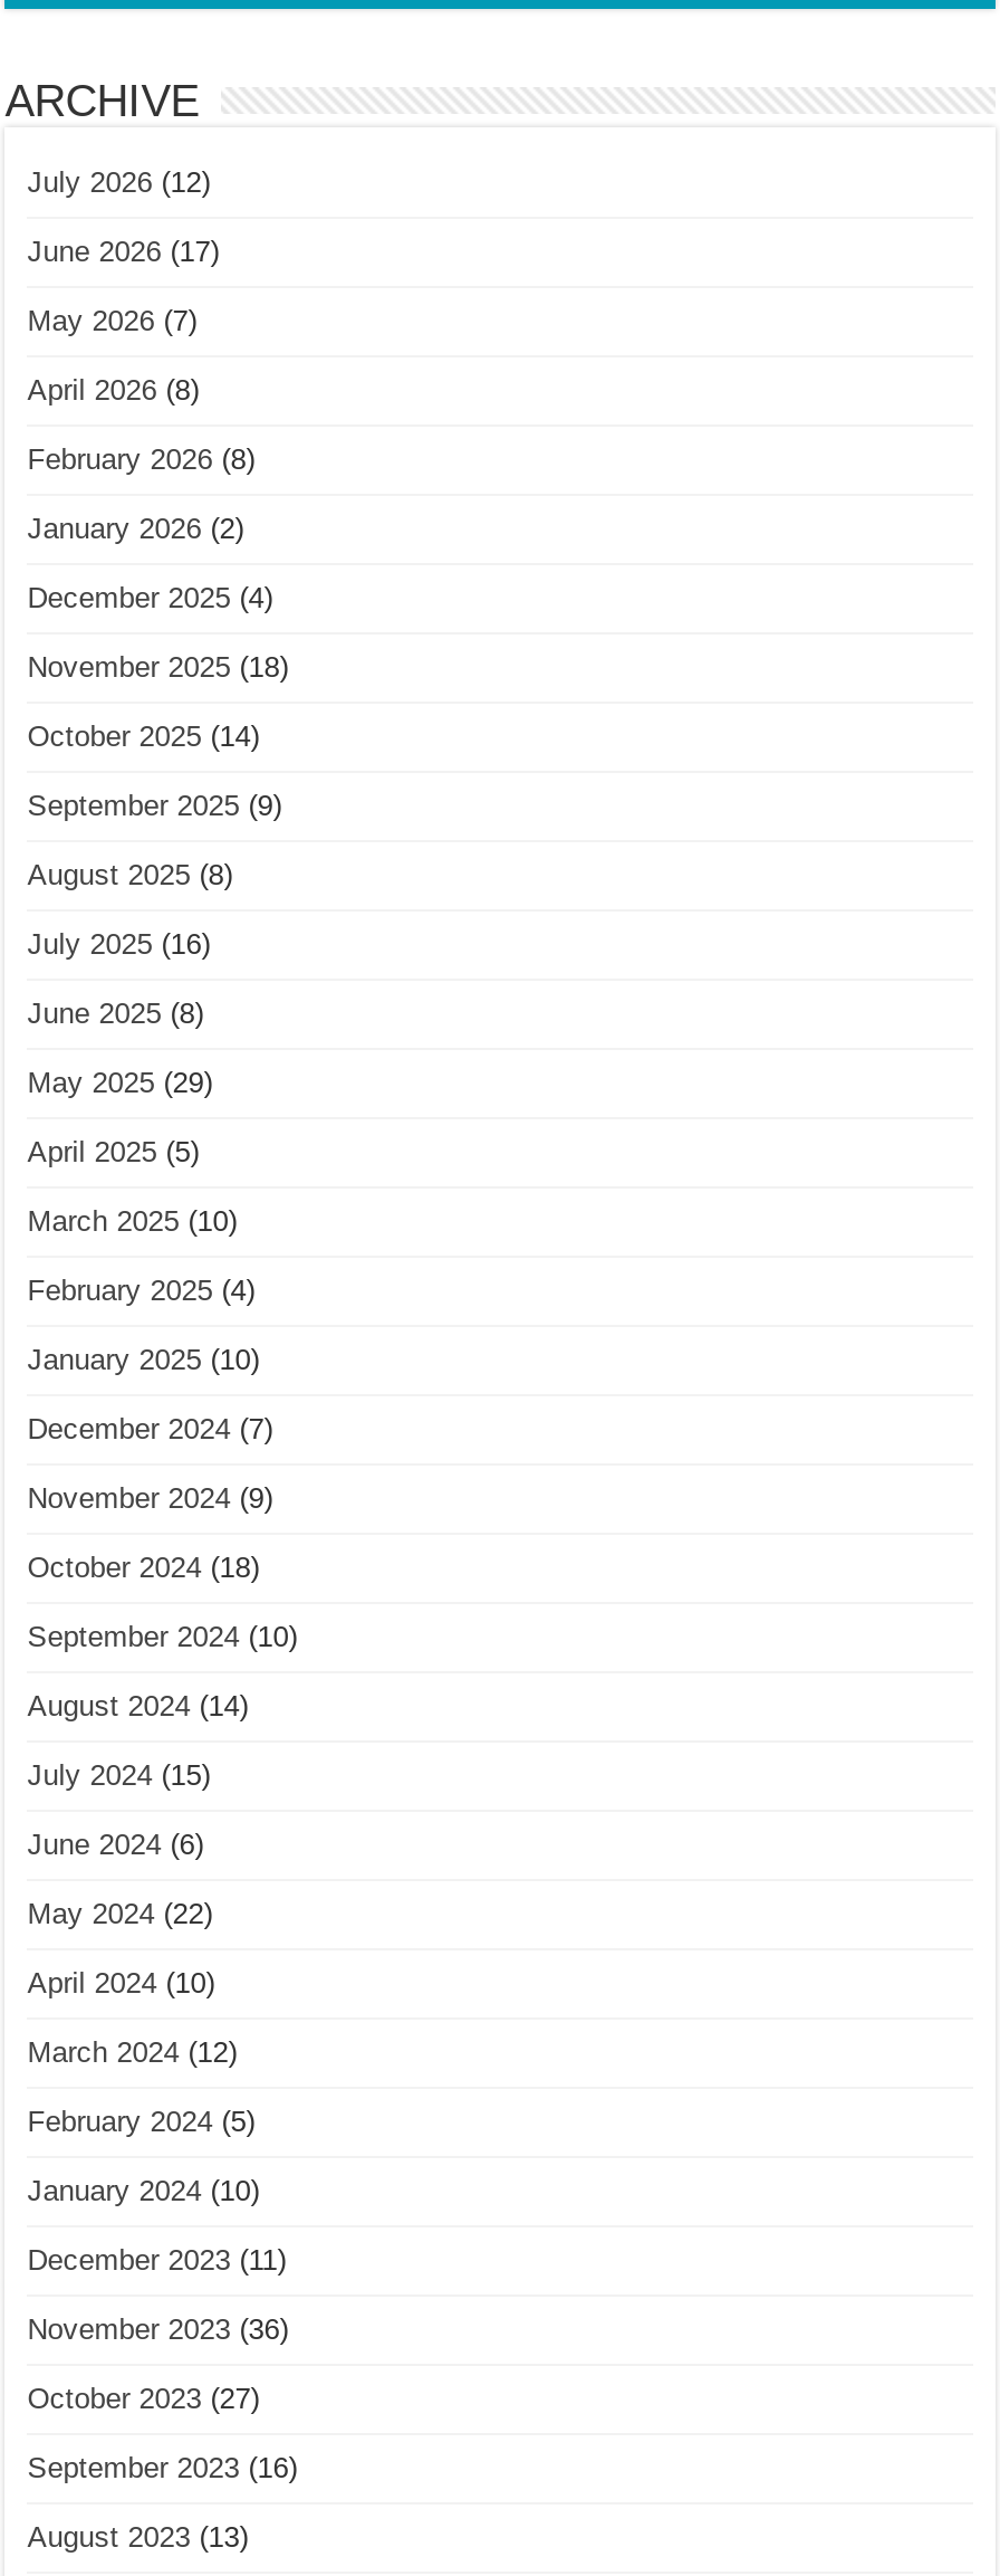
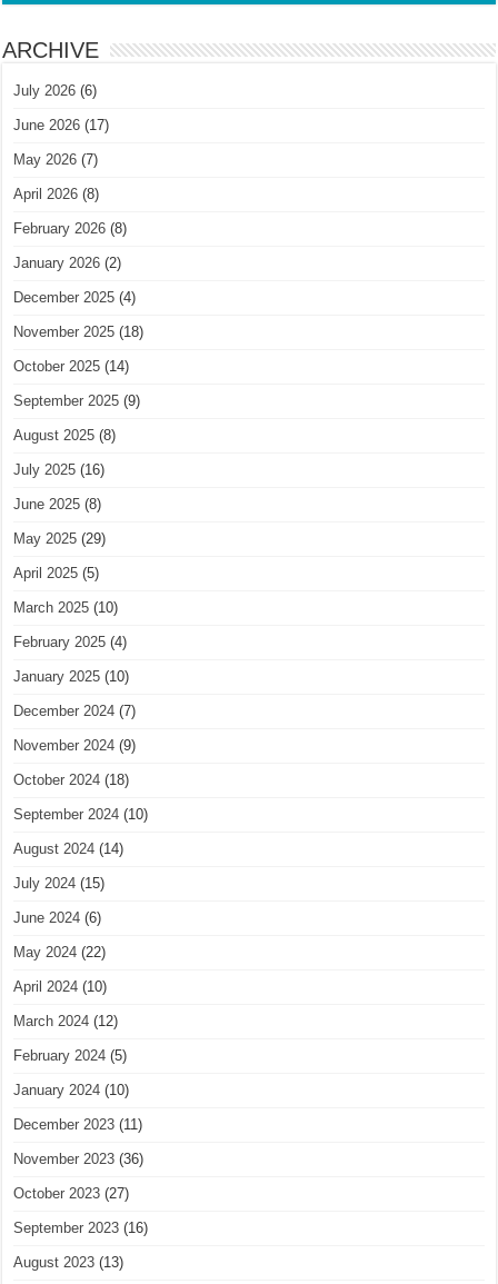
- July 2026 (12)
+ July 2026 (6)
